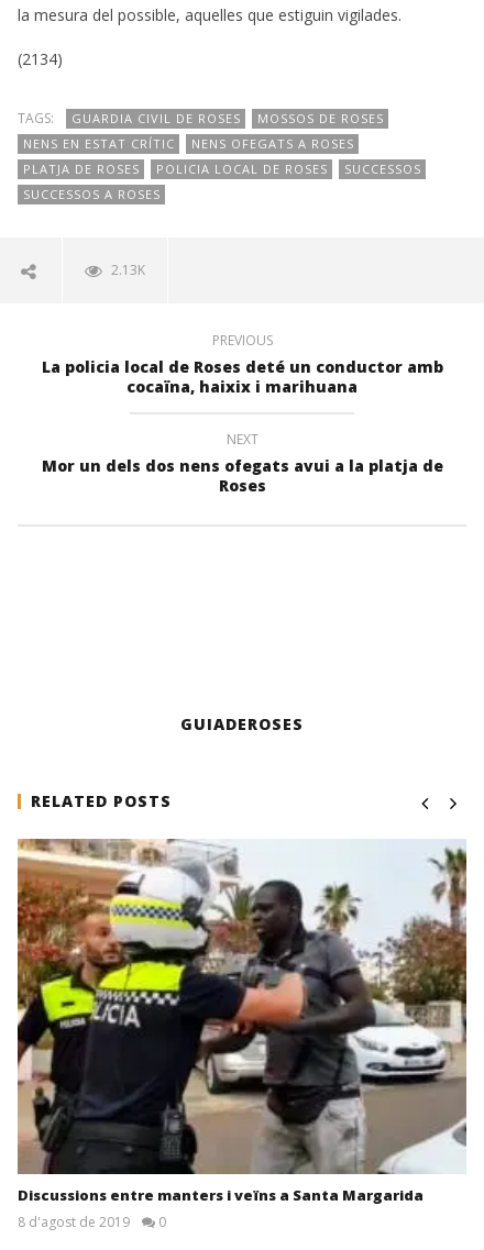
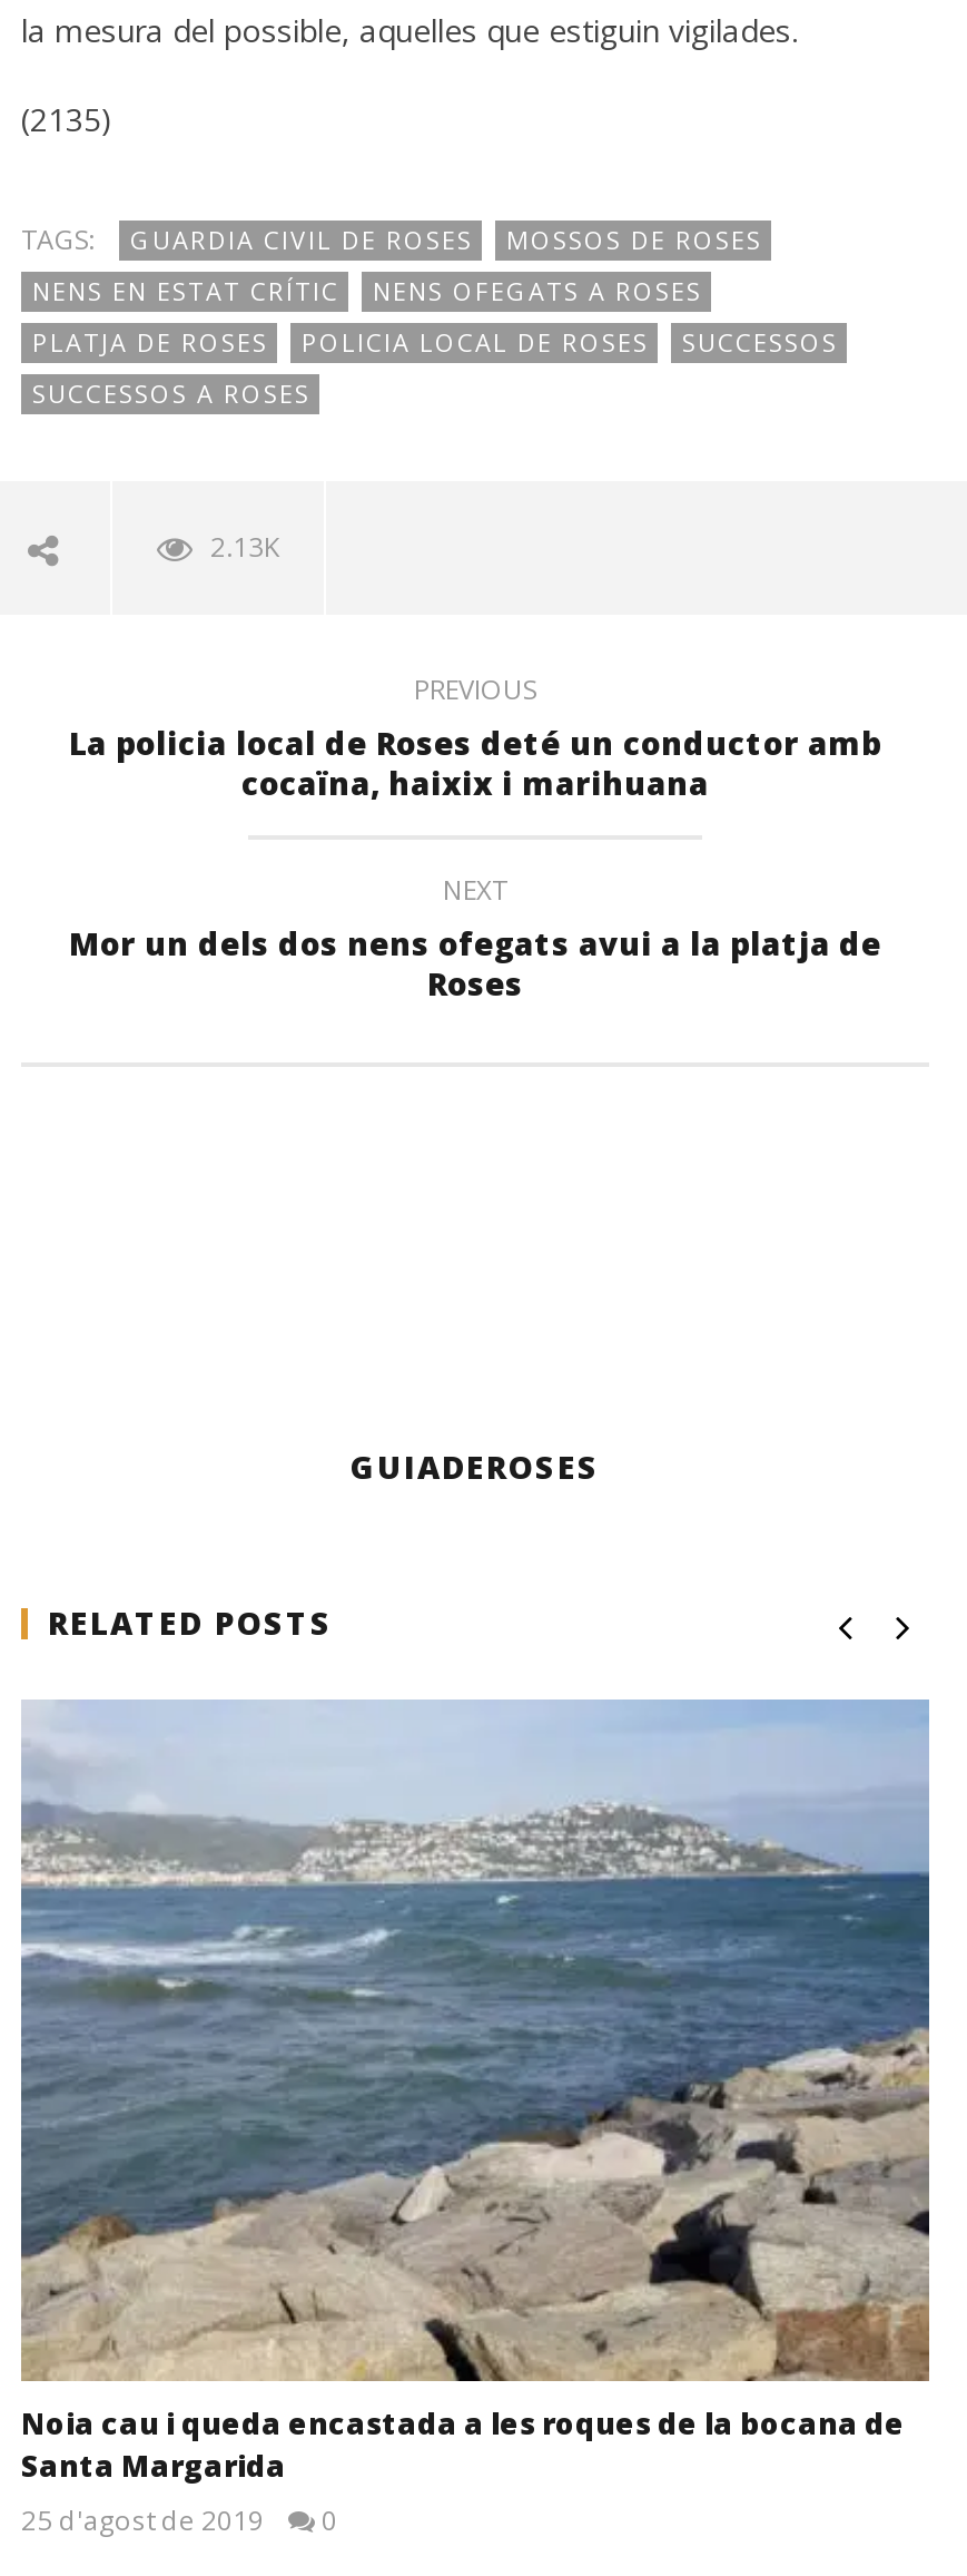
- (2134)
+ (2135)

- [image]
- Discussions entre manters i veïns a Santa Margarida
- 8 d'agost de 2019
+ [image]
+ Noia cau i queda encastada a les roques de la bocana de
+ Santa Margarida
+ 25 d'agost de 2019
